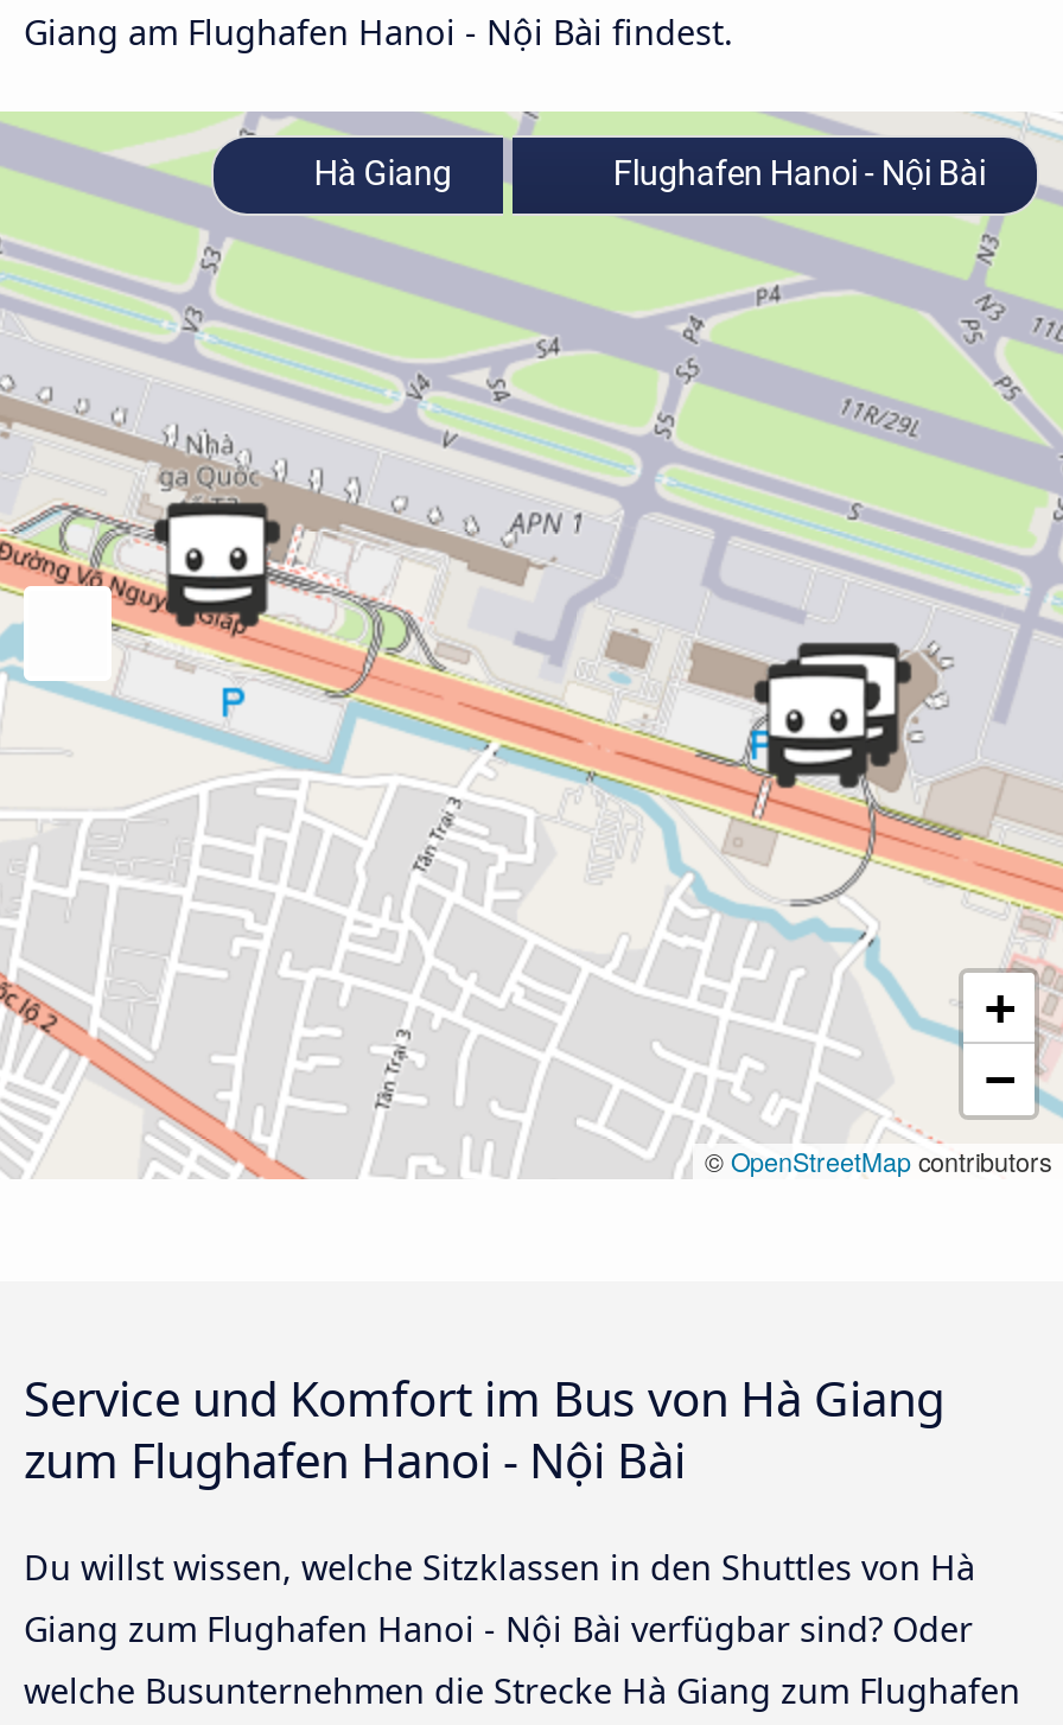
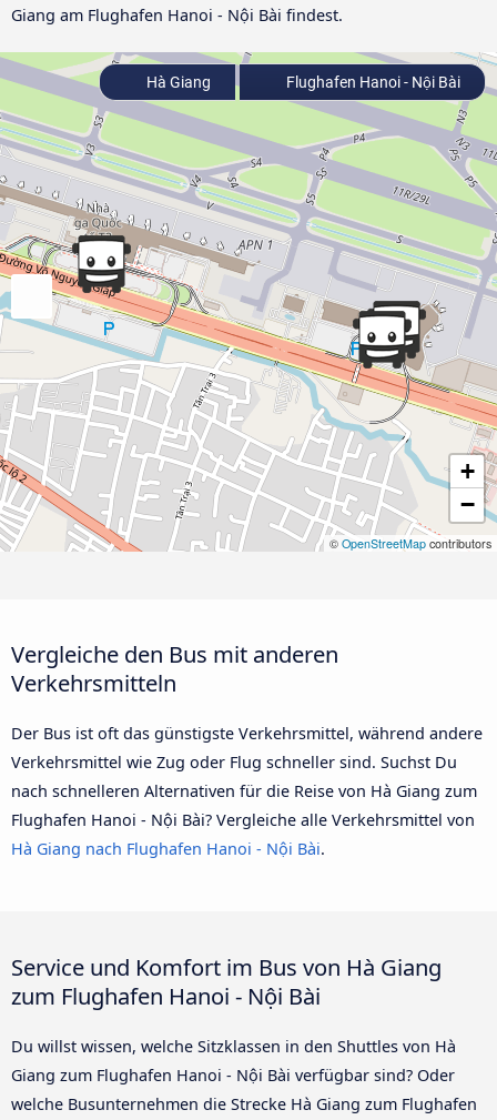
+ Vergleiche den Bus mit anderen
+ Verkehrsmitteln
+ Der Bus ist oft das günstigste Verkehrsmittel, während andere
+ Verkehrsmittel wie Zug oder Flug schneller sind. Suchst Du
+ nach schnelleren Alternativen für die Reise von Hà Giang zum
+ Flughafen Hanoi - Nội Bài? Vergleiche alle Verkehrsmittel von
+ Hà Giang nach Flughafen Hanoi - Nội Bài.
